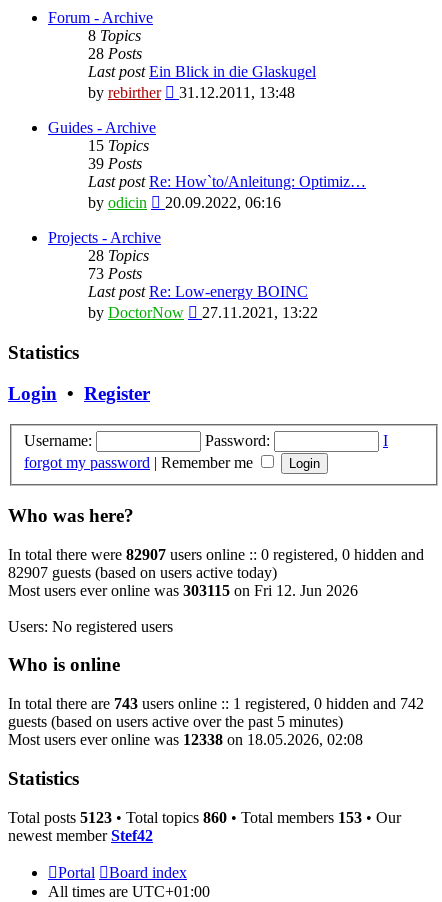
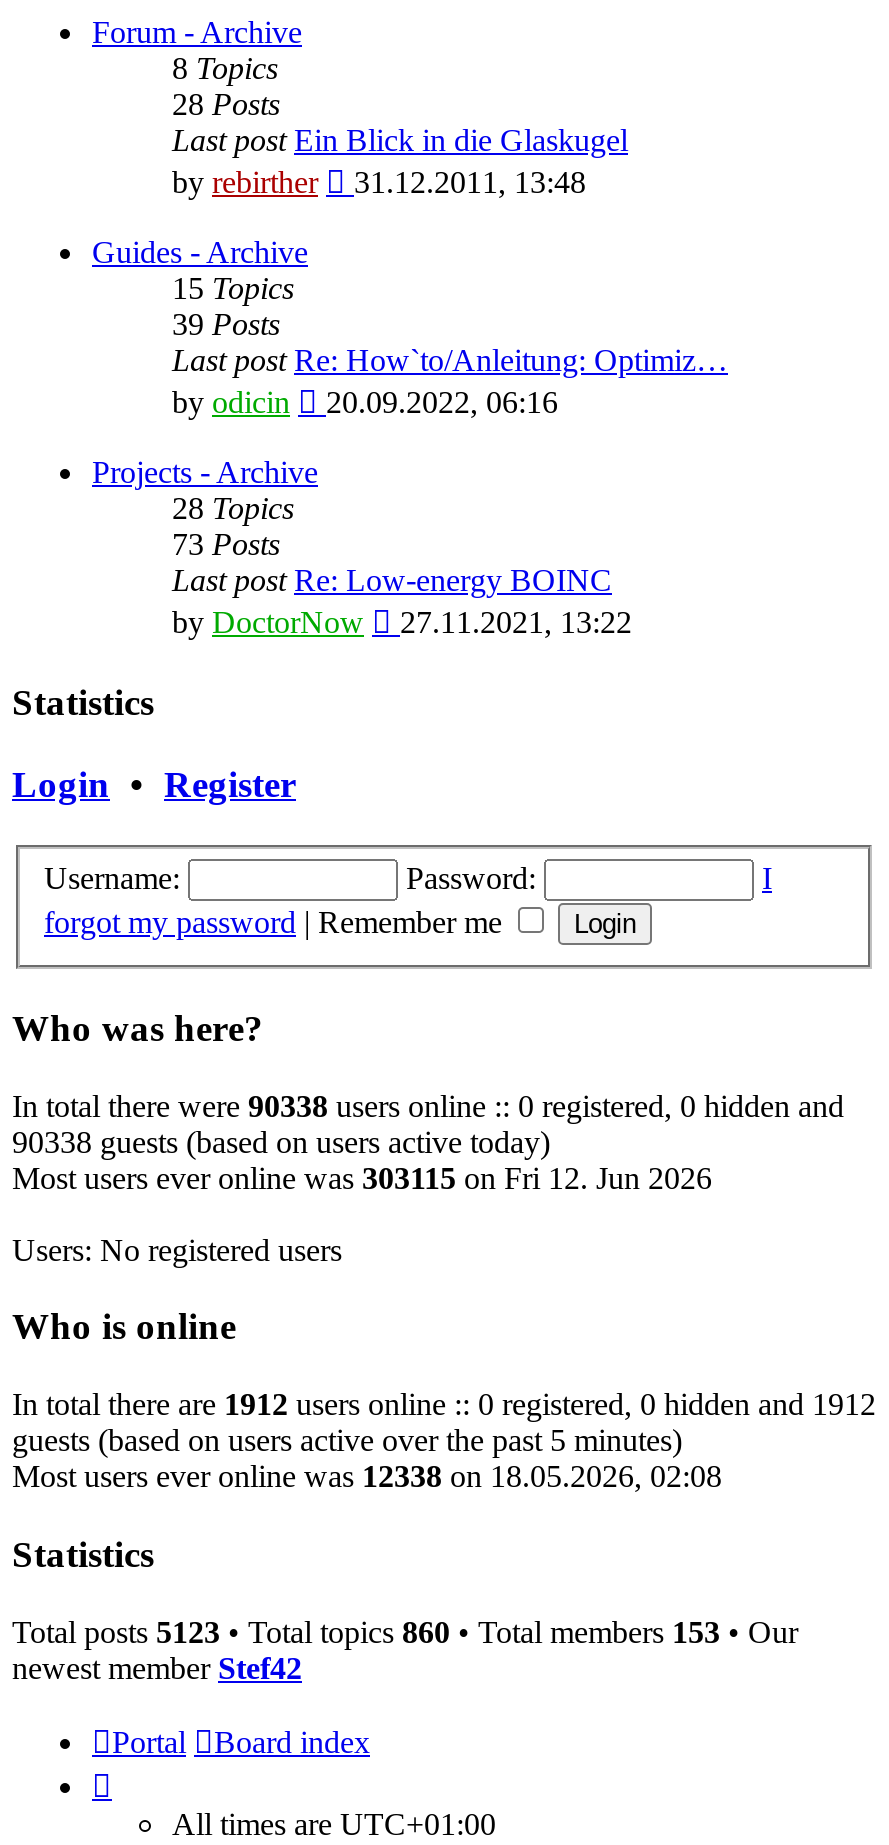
- In total there were 82907 users online :: 0 registered, 0 hidden and
+ In total there were 90338 users online :: 0 registered, 0 hidden and

- 82907 guests (based on users active today)
+ 90338 guests (based on users active today)

- In total there are 743 users online :: 1 registered, 0 hidden and 742
+ In total there are 1912 users online :: 0 registered, 0 hidden and 1912
